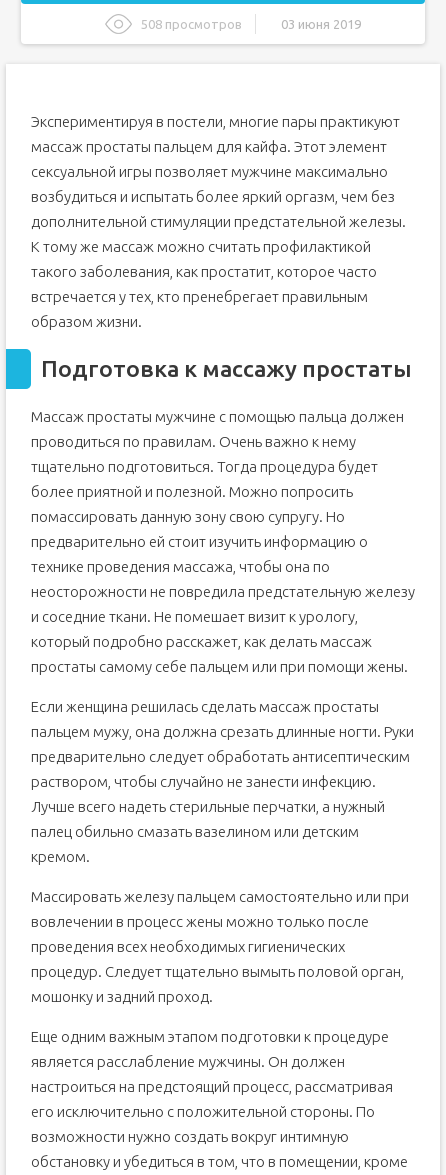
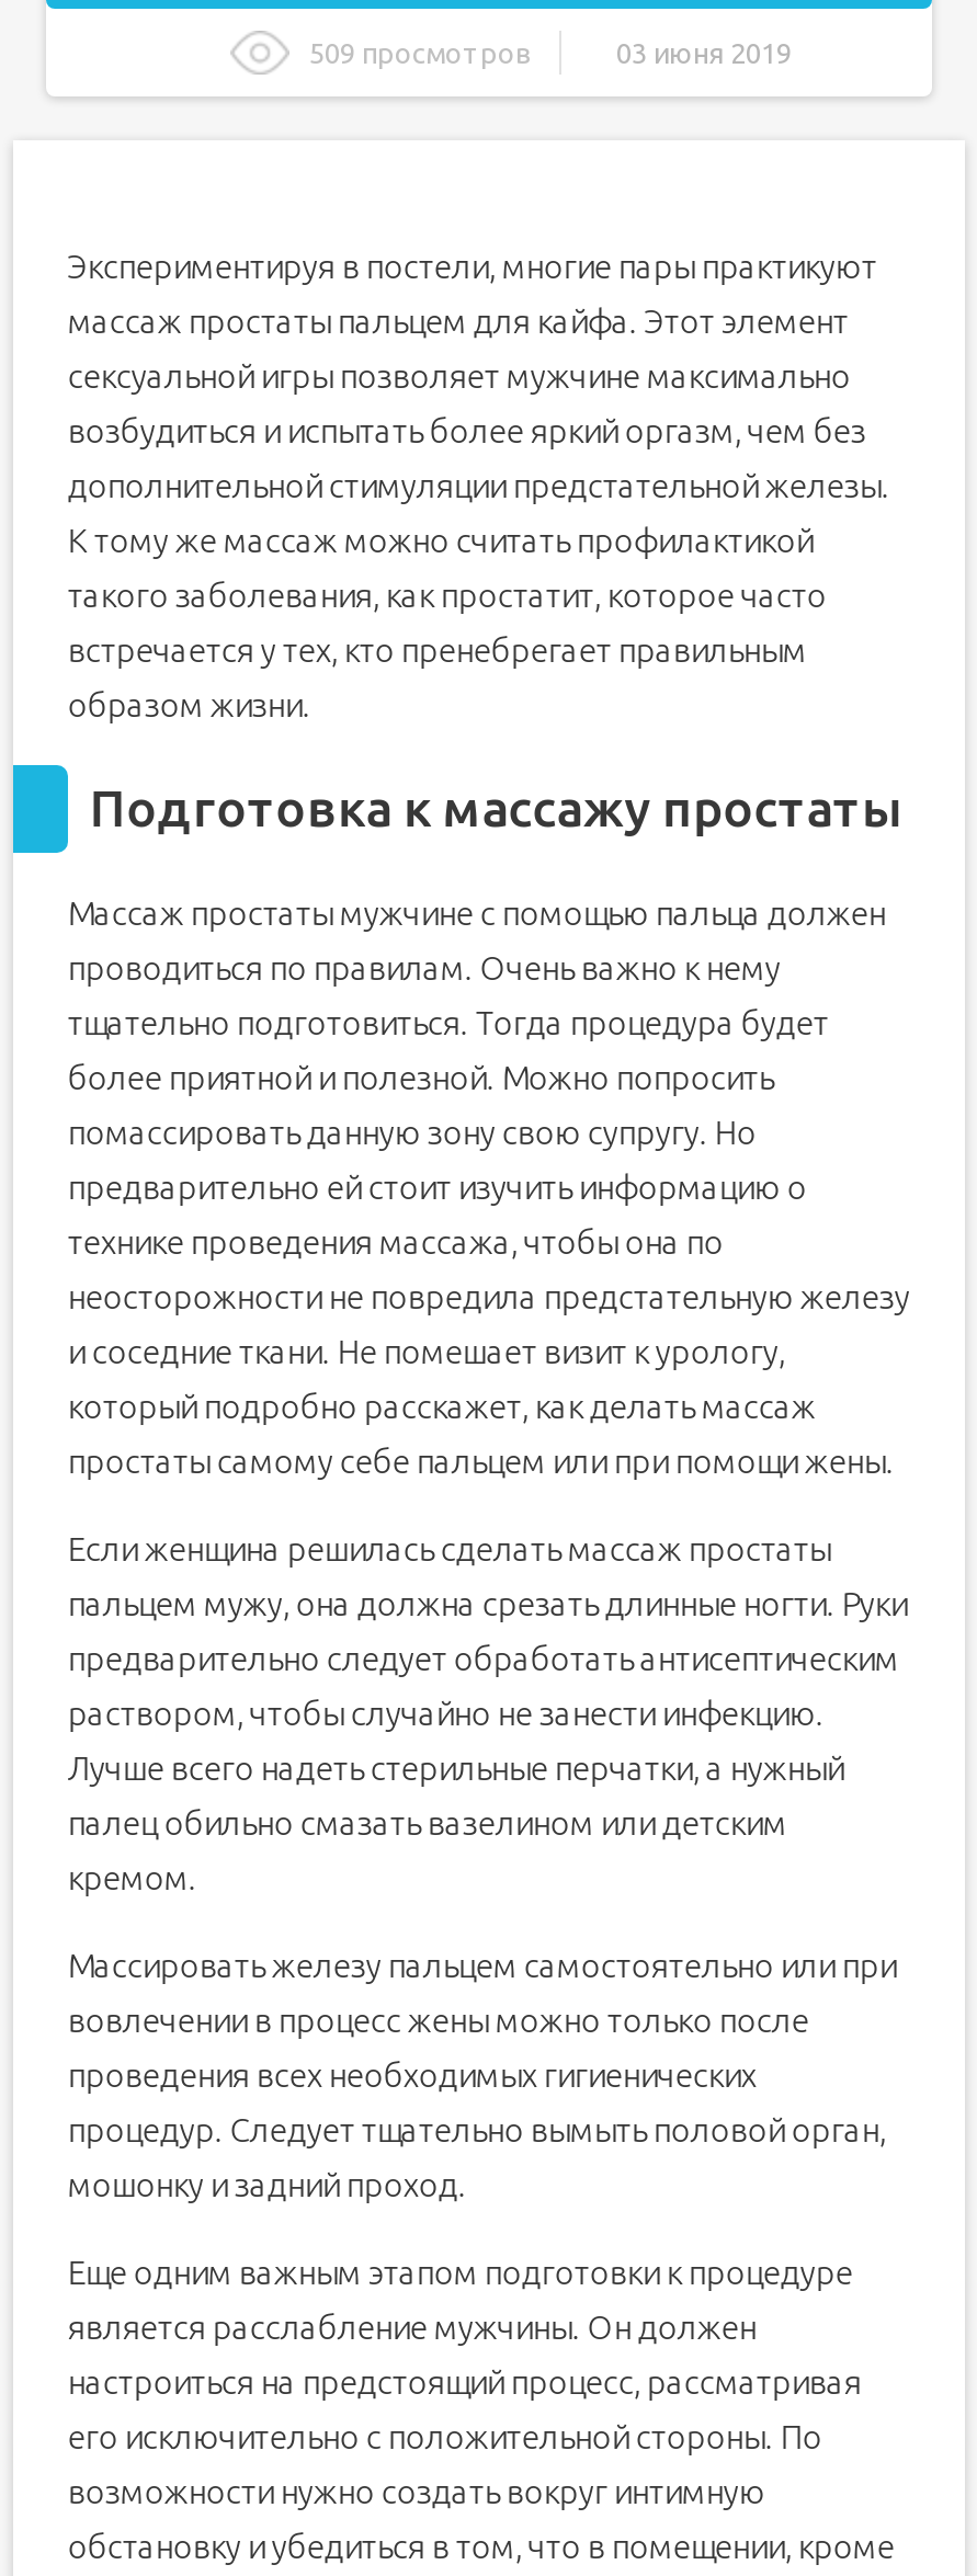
- 508 просмотров
+ 509 просмотров
